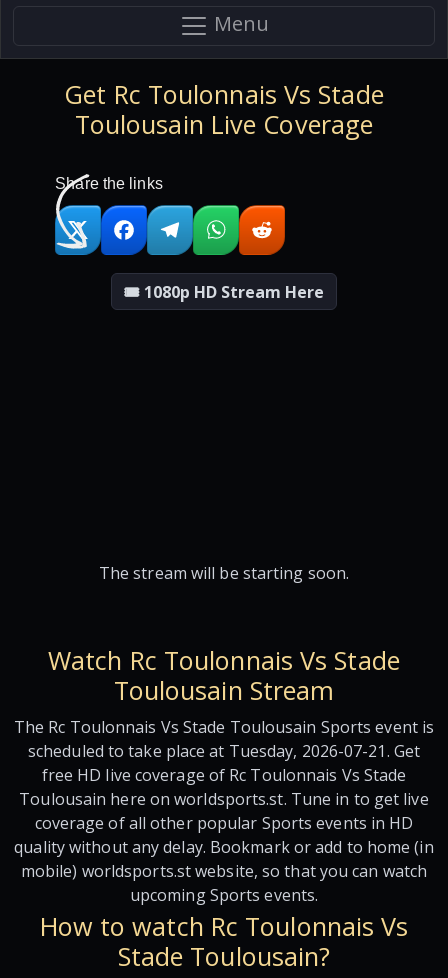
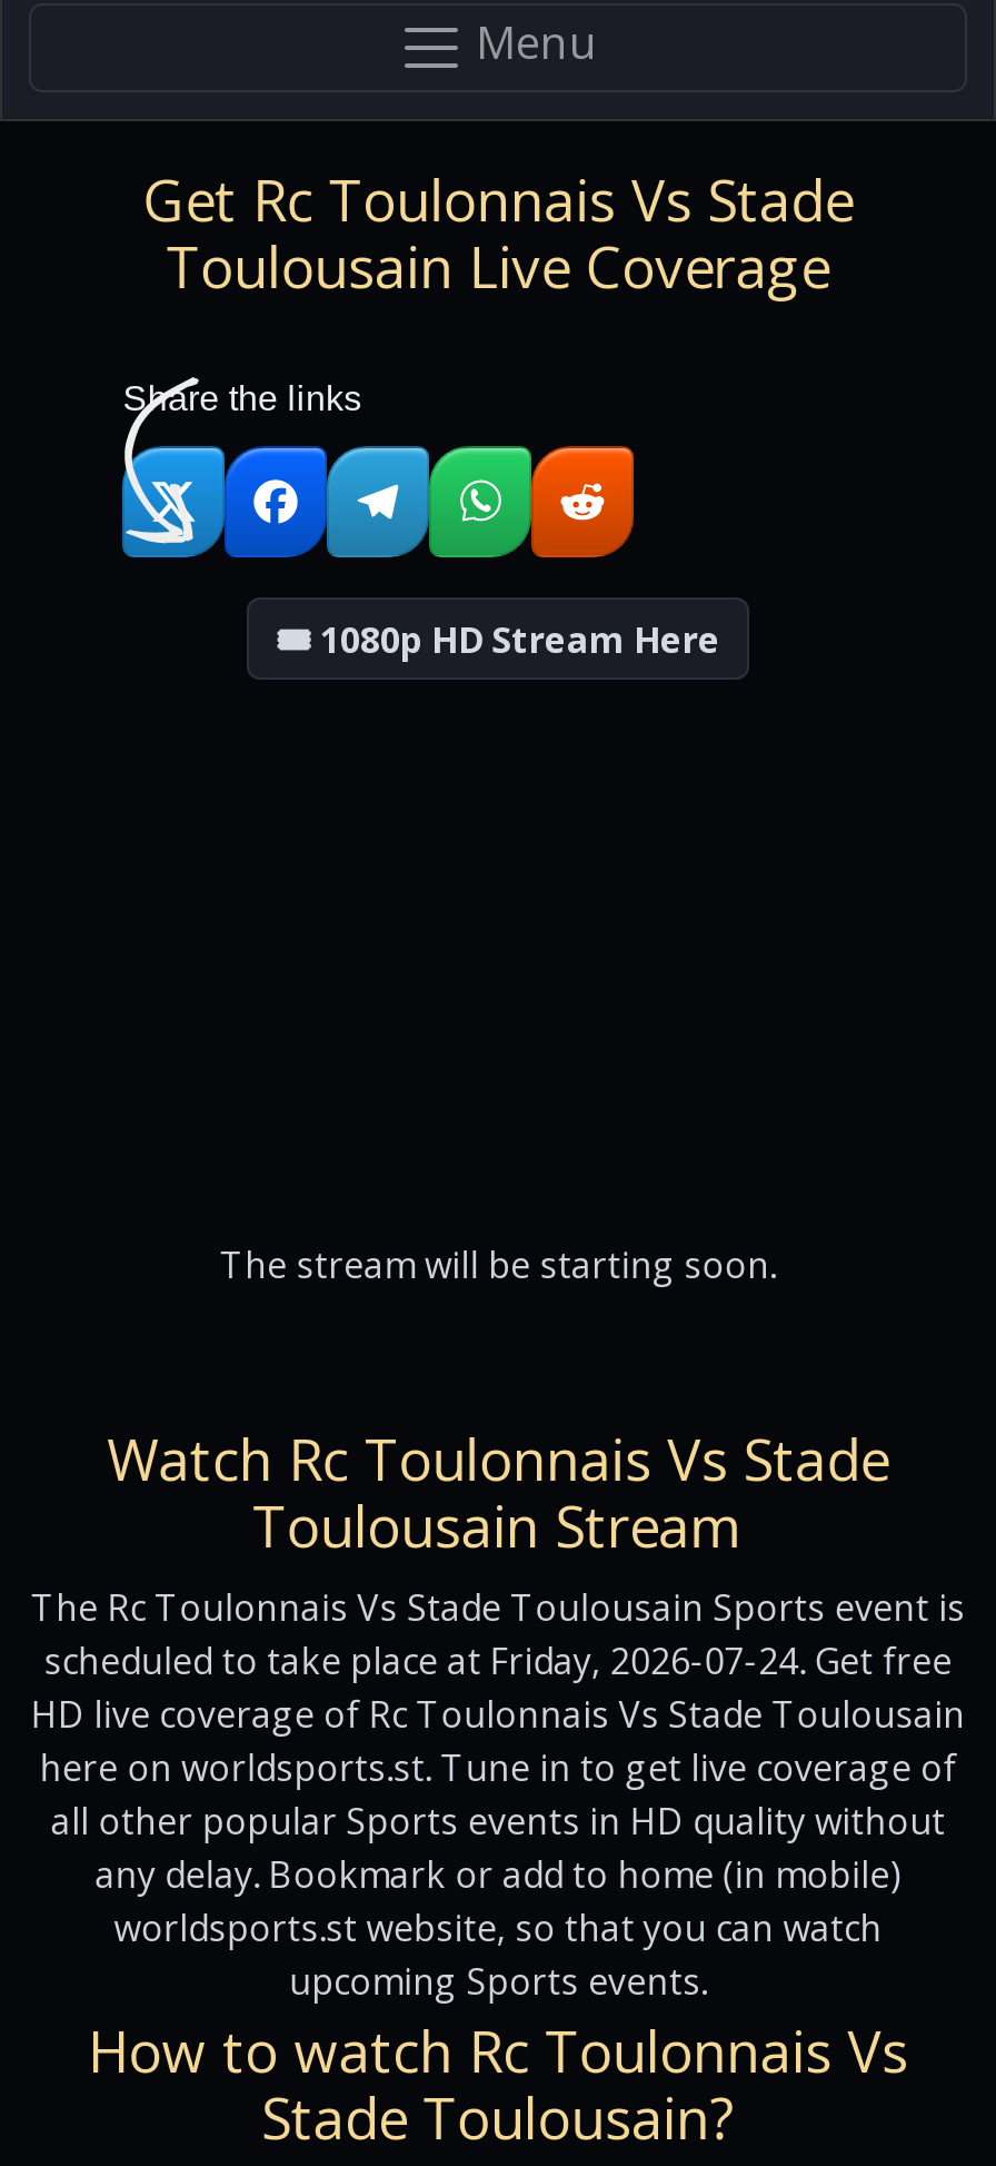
- scheduled to take place at Tuesday, 2026-07-21. Get
- free HD live coverage of Rc Toulonnais Vs Stade
- Toulousain here on worldsports.st. Tune in to get live
- coverage of all other popular Sports events in HD
- quality without any delay. Bookmark or add to home (in
- mobile) worldsports.st website, so that you can watch
+ scheduled to take place at Friday, 2026-07-24. Get free
+ HD live coverage of Rc Toulonnais Vs Stade Toulousain
+ here on worldsports.st. Tune in to get live coverage of
+ all other popular Sports events in HD quality without
+ any delay. Bookmark or add to home (in mobile)
+ worldsports.st website, so that you can watch
